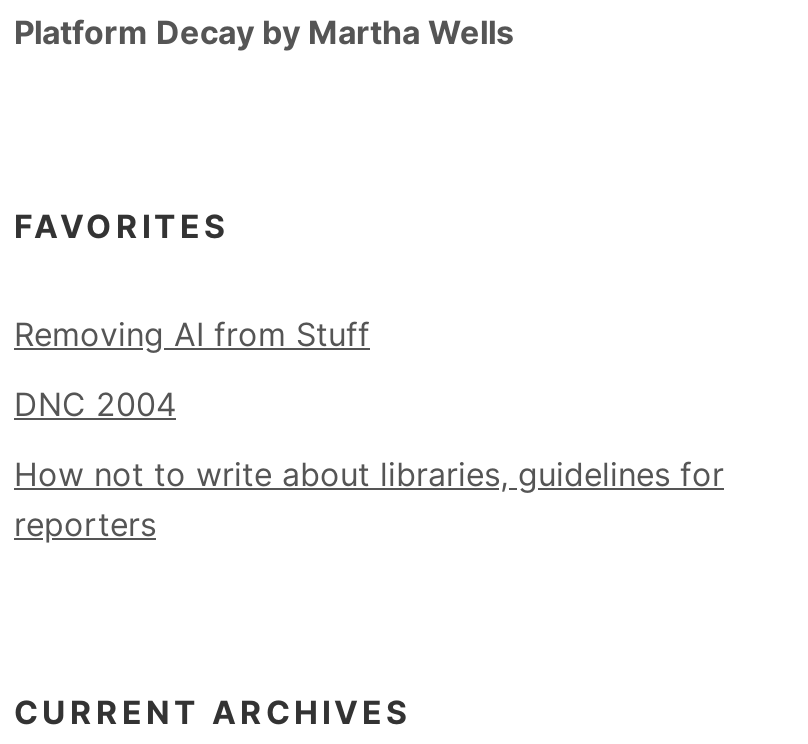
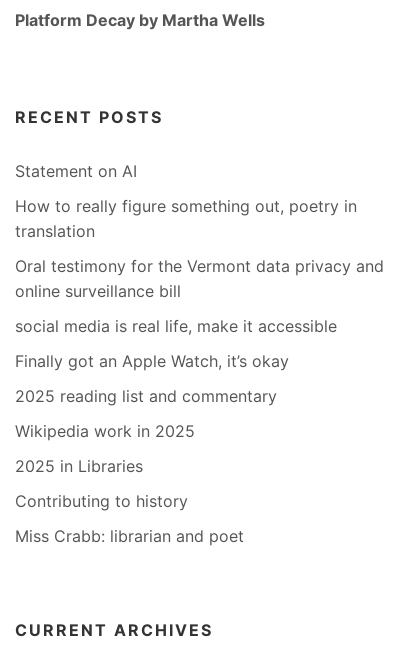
- FAVORITES
- Removing AI from Stuff
- DNC 2004
- How not to write about libraries, guidelines for
- reporters
+ RECENT POSTS
+ Statement on AI
+ How to really figure something out, poetry in
+ translation
+ Oral testimony for the Vermont data privacy and
+ online surveillance bill
+ social media is real life, make it accessible
+ Finally got an Apple Watch, it’s okay
+ 2025 reading list and commentary
+ Wikipedia work in 2025
+ 2025 in Libraries
+ Contributing to history
+ Miss Crabb: librarian and poet
